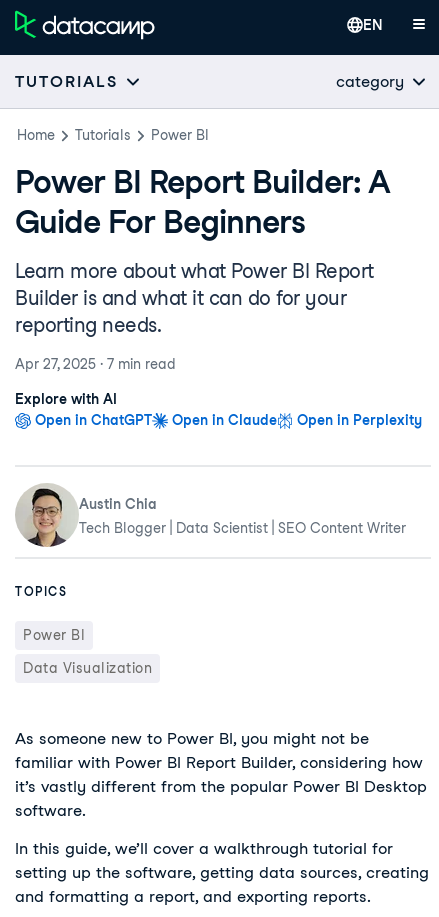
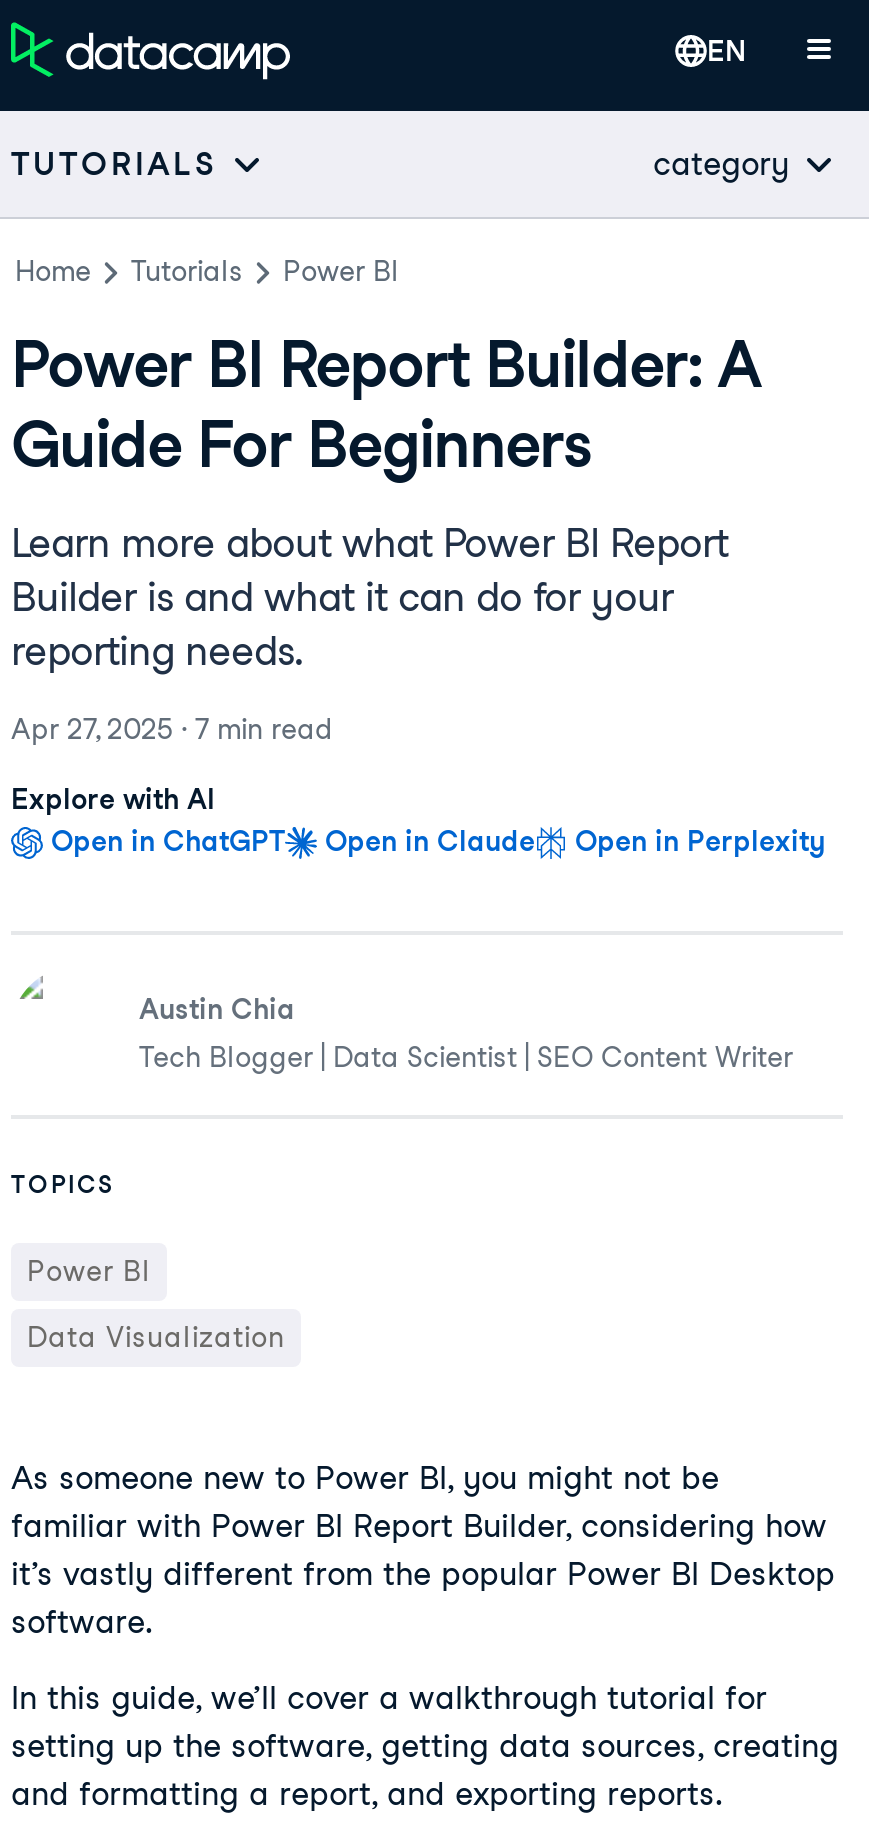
- [image]
